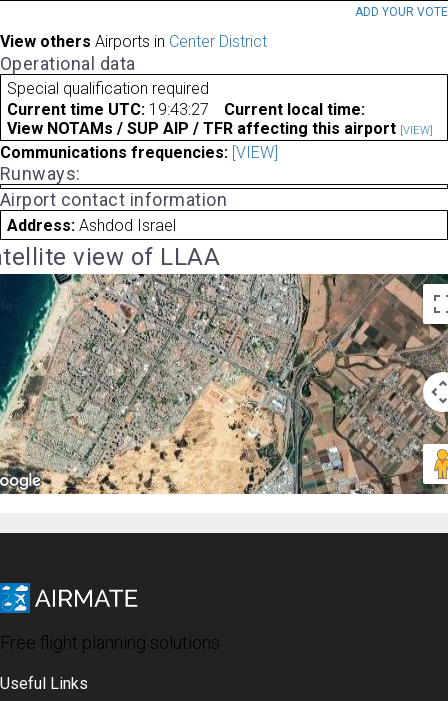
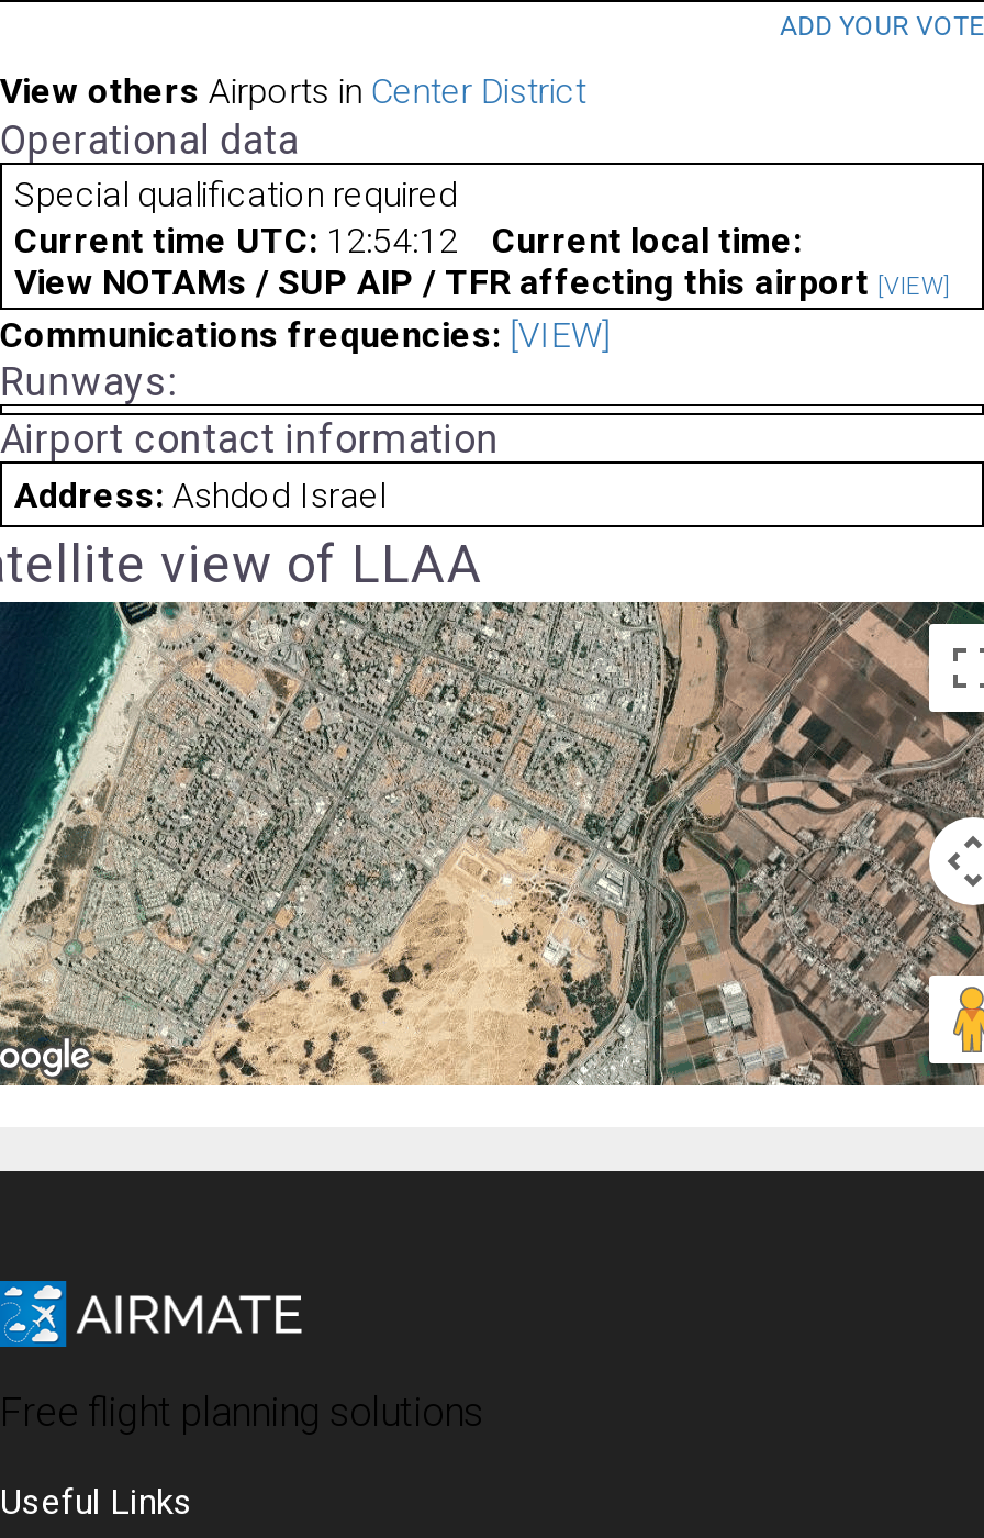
- Current time UTC: 19:43:27
+ Current time UTC: 12:54:12
